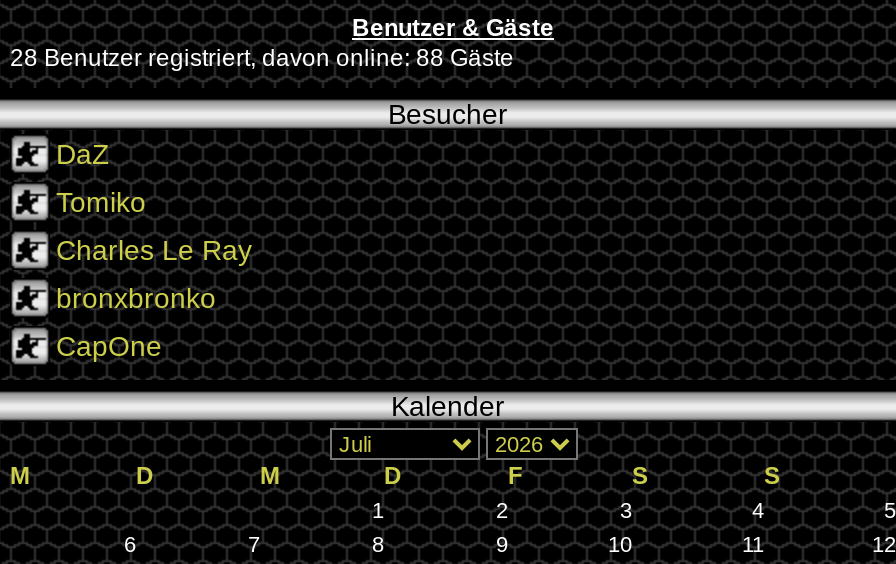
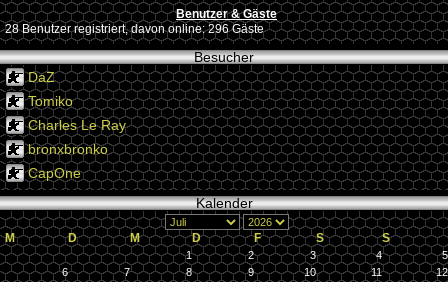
- 28 Benutzer registriert, davon online: 88 Gäste
+ 28 Benutzer registriert, davon online: 296 Gäste
